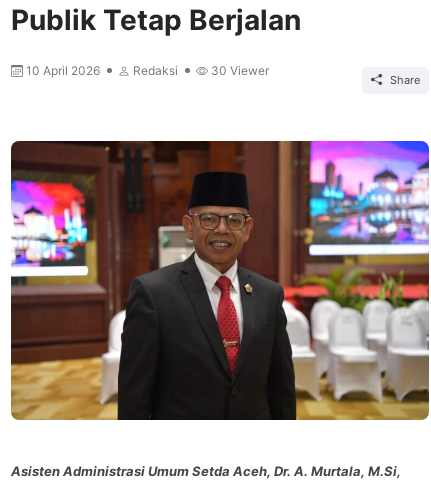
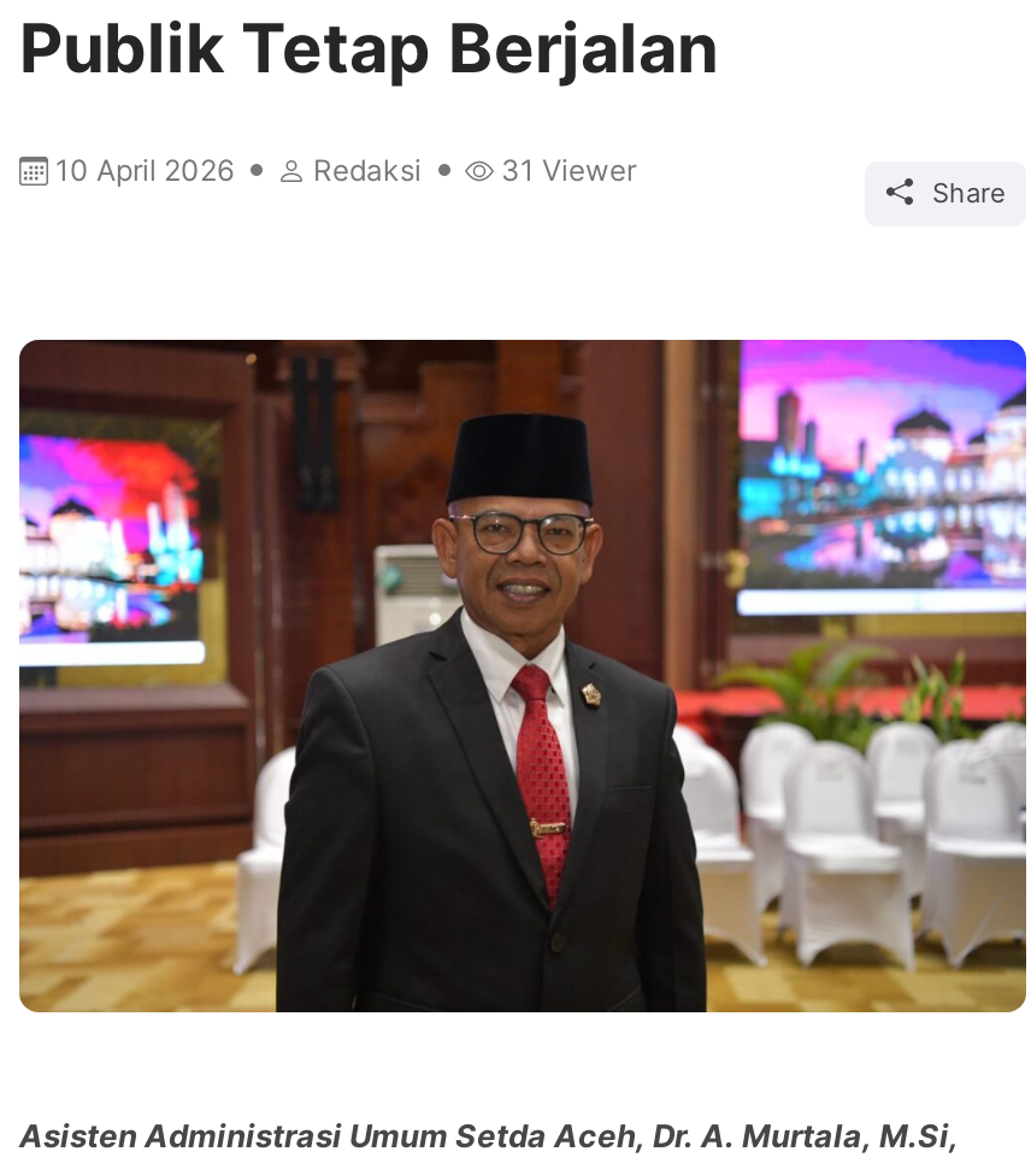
- 10 April 2026 Redaksi 30 Viewer
+ 10 April 2026 Redaksi 31 Viewer
